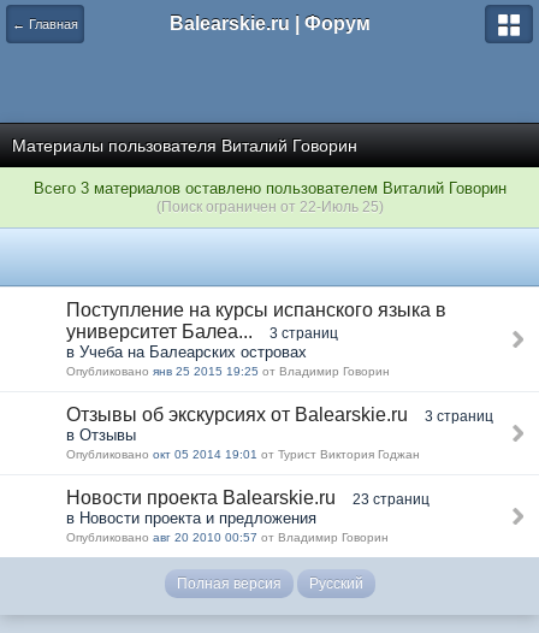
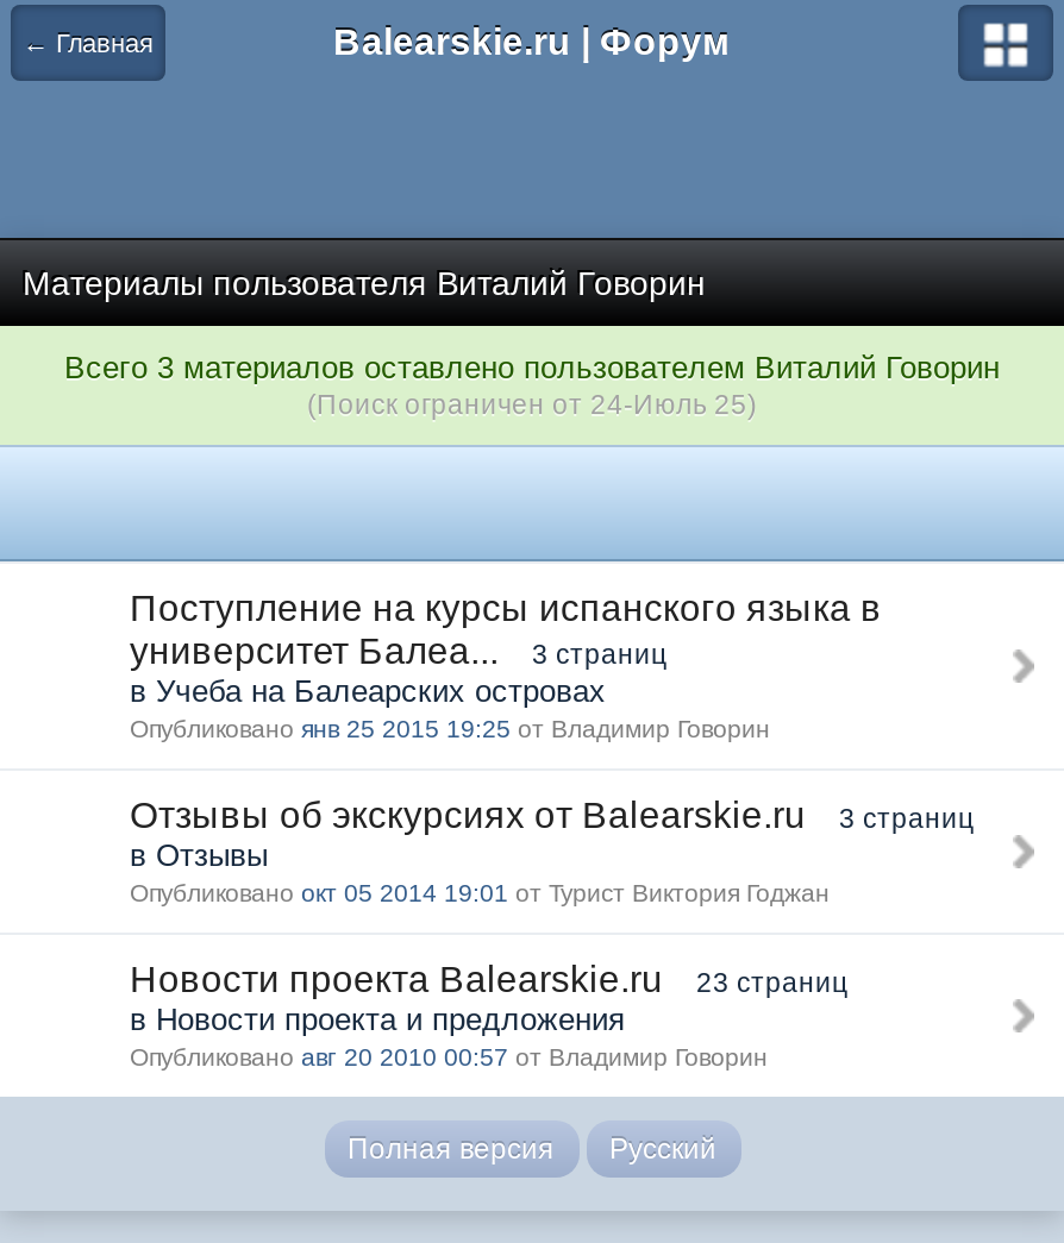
- (Поиск ограничен от 22-Июль 25)
+ (Поиск ограничен от 24-Июль 25)
